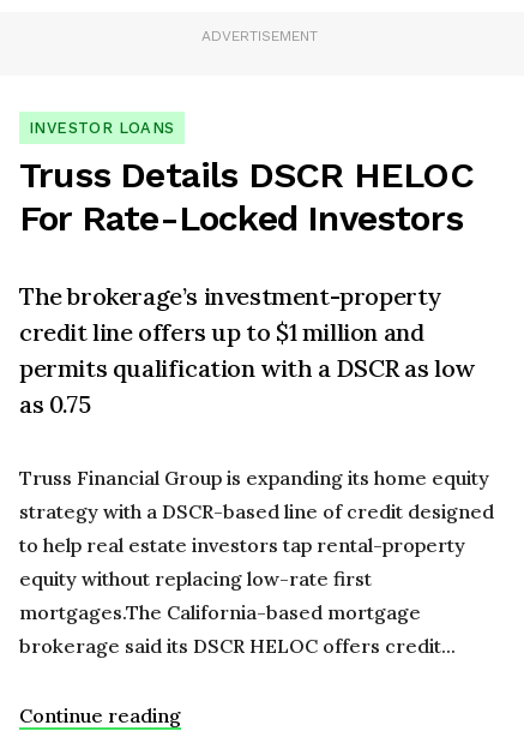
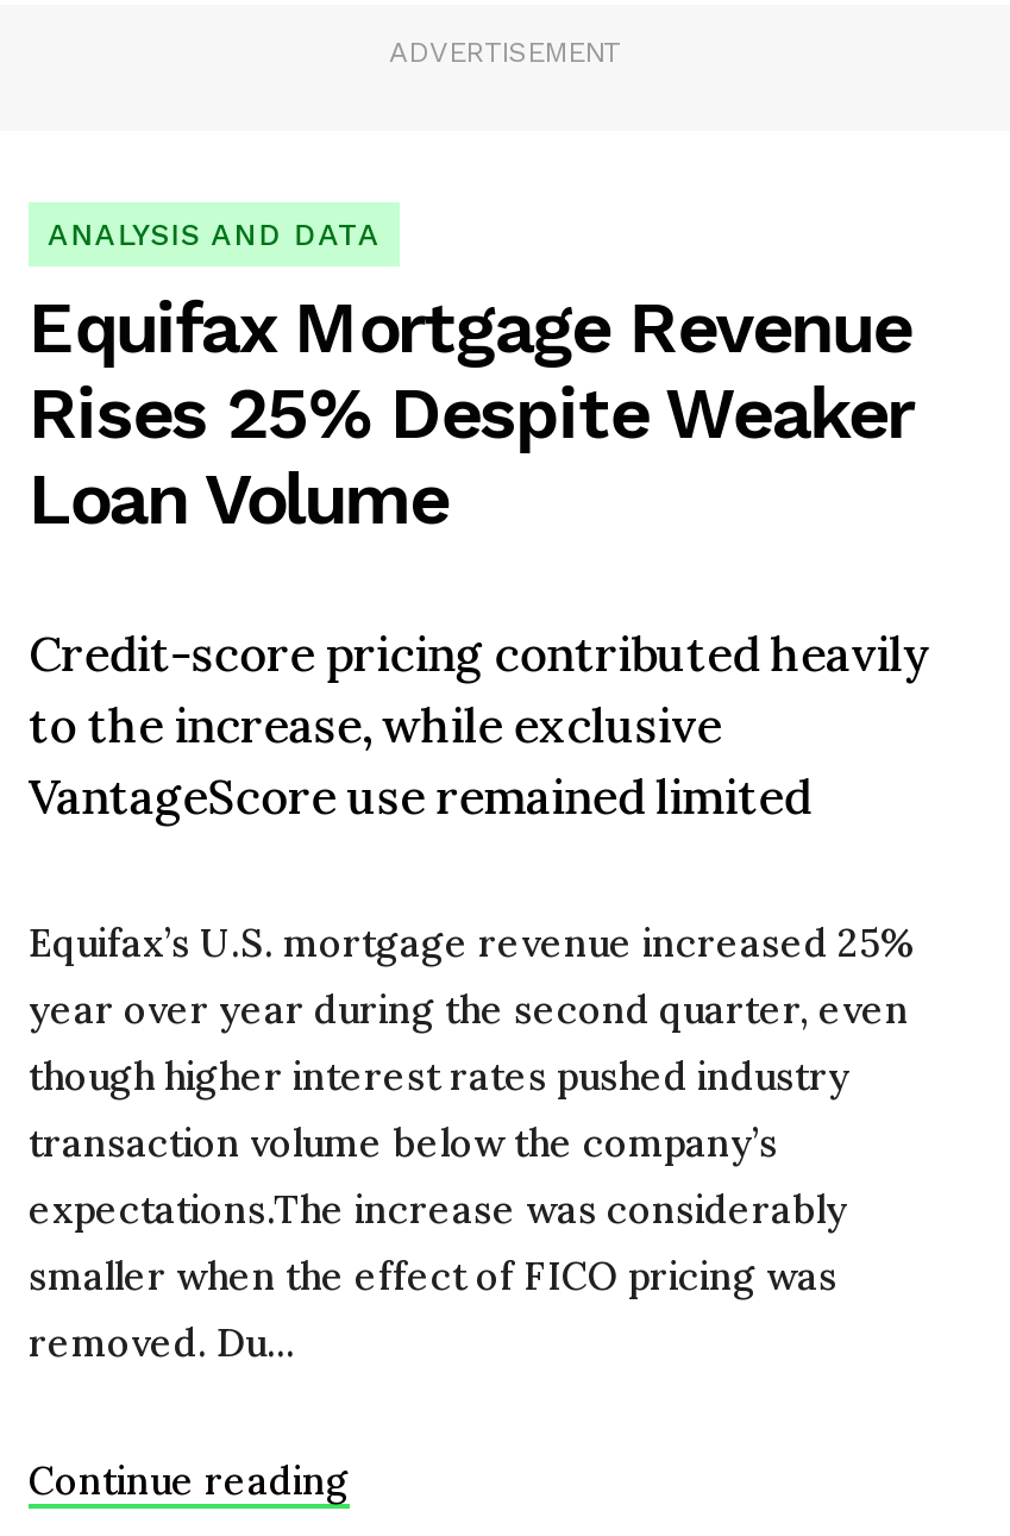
- INVESTOR LOANS
- Truss Details DSCR HELOC
- For Rate-Locked Investors
+ ANALYSIS AND DATA
+ Equifax Mortgage Revenue
+ Rises 25% Despite Weaker
+ Loan Volume

- The brokerage’s investment-property
- credit line offers up to $1 million and
- permits qualification with a DSCR as low
- as 0.75
+ Credit-score pricing contributed heavily
+ to the increase, while exclusive
+ VantageScore use remained limited

- Truss Financial Group is expanding its home equity
- strategy with a DSCR-based line of credit designed
- to help real estate investors tap rental-property
- equity without replacing low-rate first
- mortgages.The California-based mortgage
- brokerage said its DSCR HELOC offers credit...
+ Equifax’s U.S. mortgage revenue increased 25%
+ year over year during the second quarter, even
+ though higher interest rates pushed industry
+ transaction volume below the company’s
+ expectations.The increase was considerably
+ smaller when the effect of FICO pricing was
+ removed. Du...
